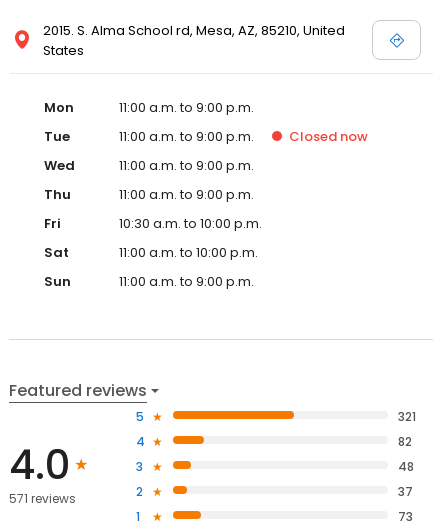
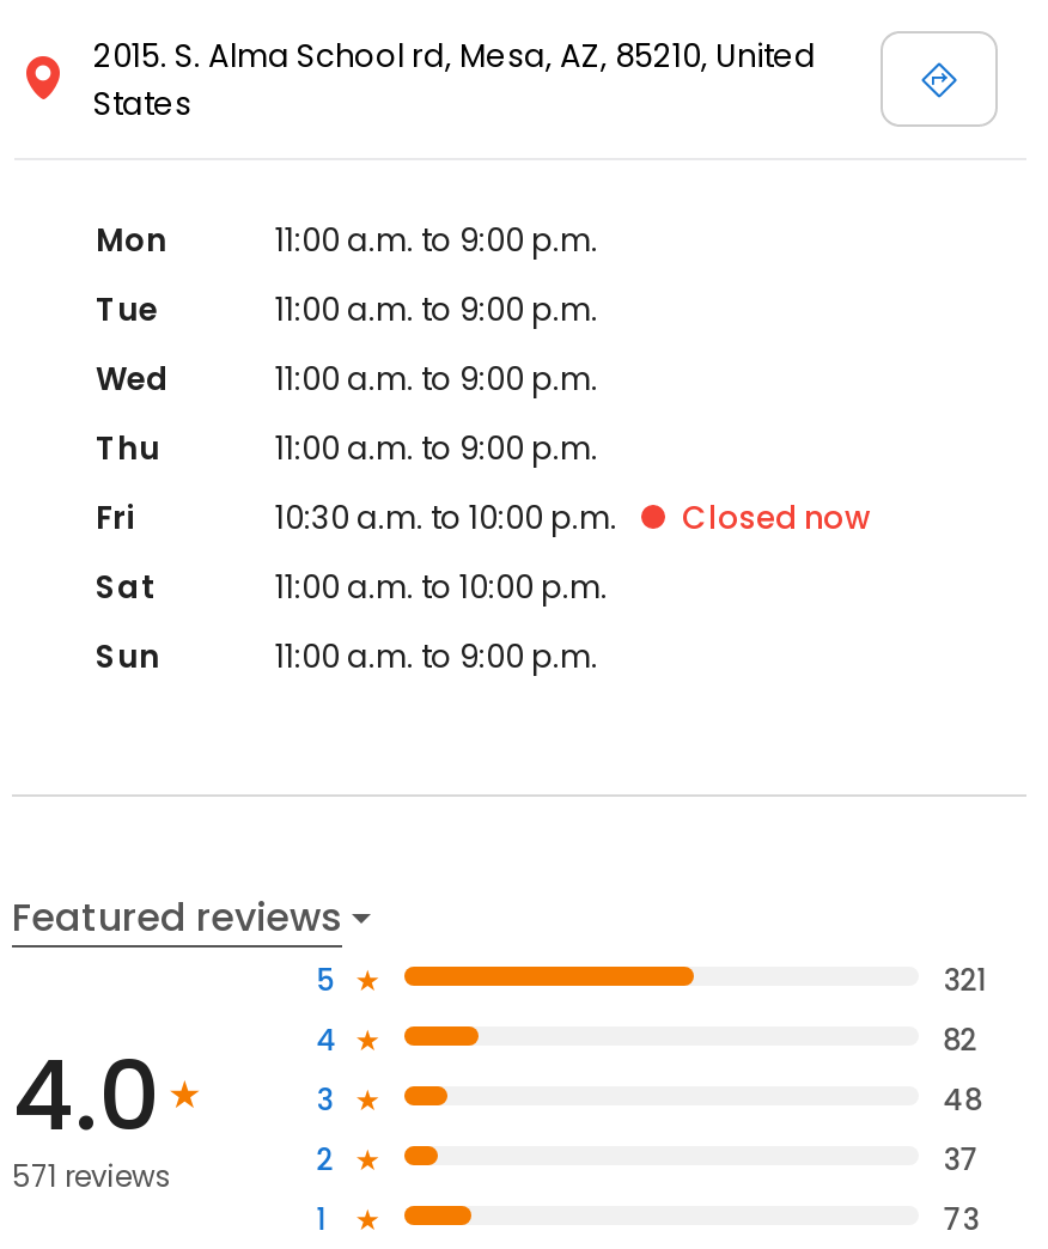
moved down: Closed now
